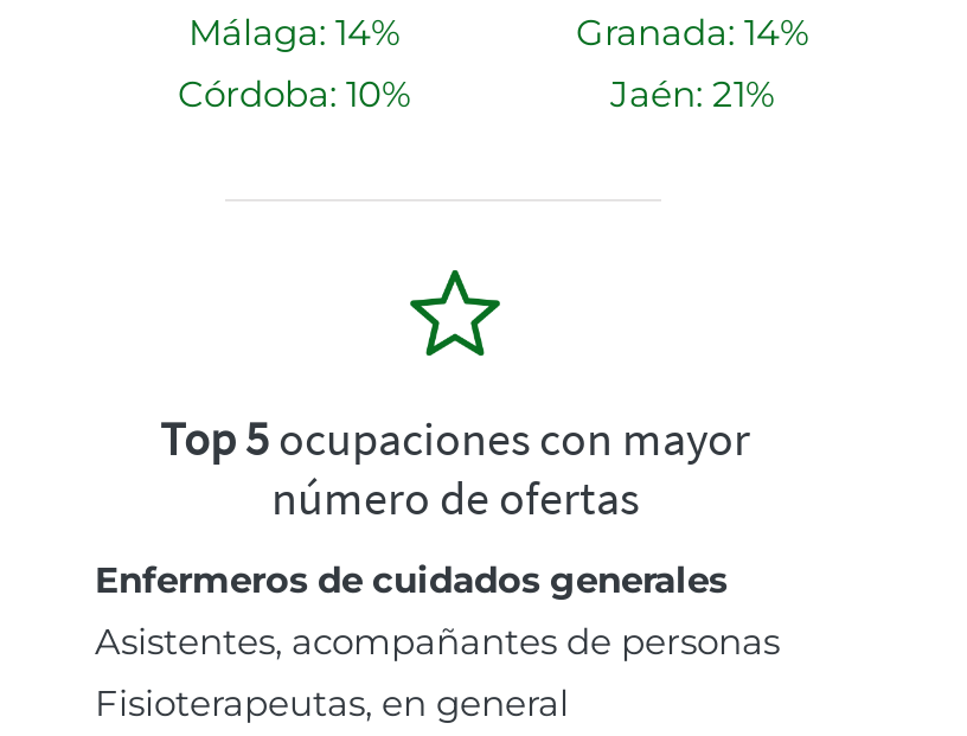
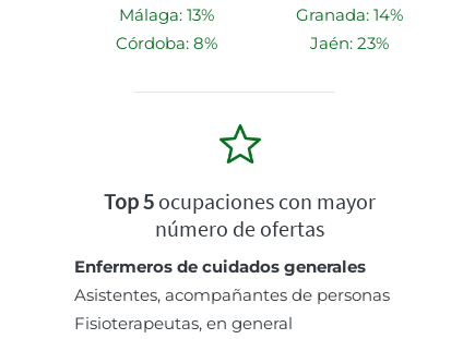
- Málaga: 14%
+ Málaga: 13%

- Córdoba: 10%
+ Córdoba: 8%

- Jaén: 21%
+ Jaén: 23%
